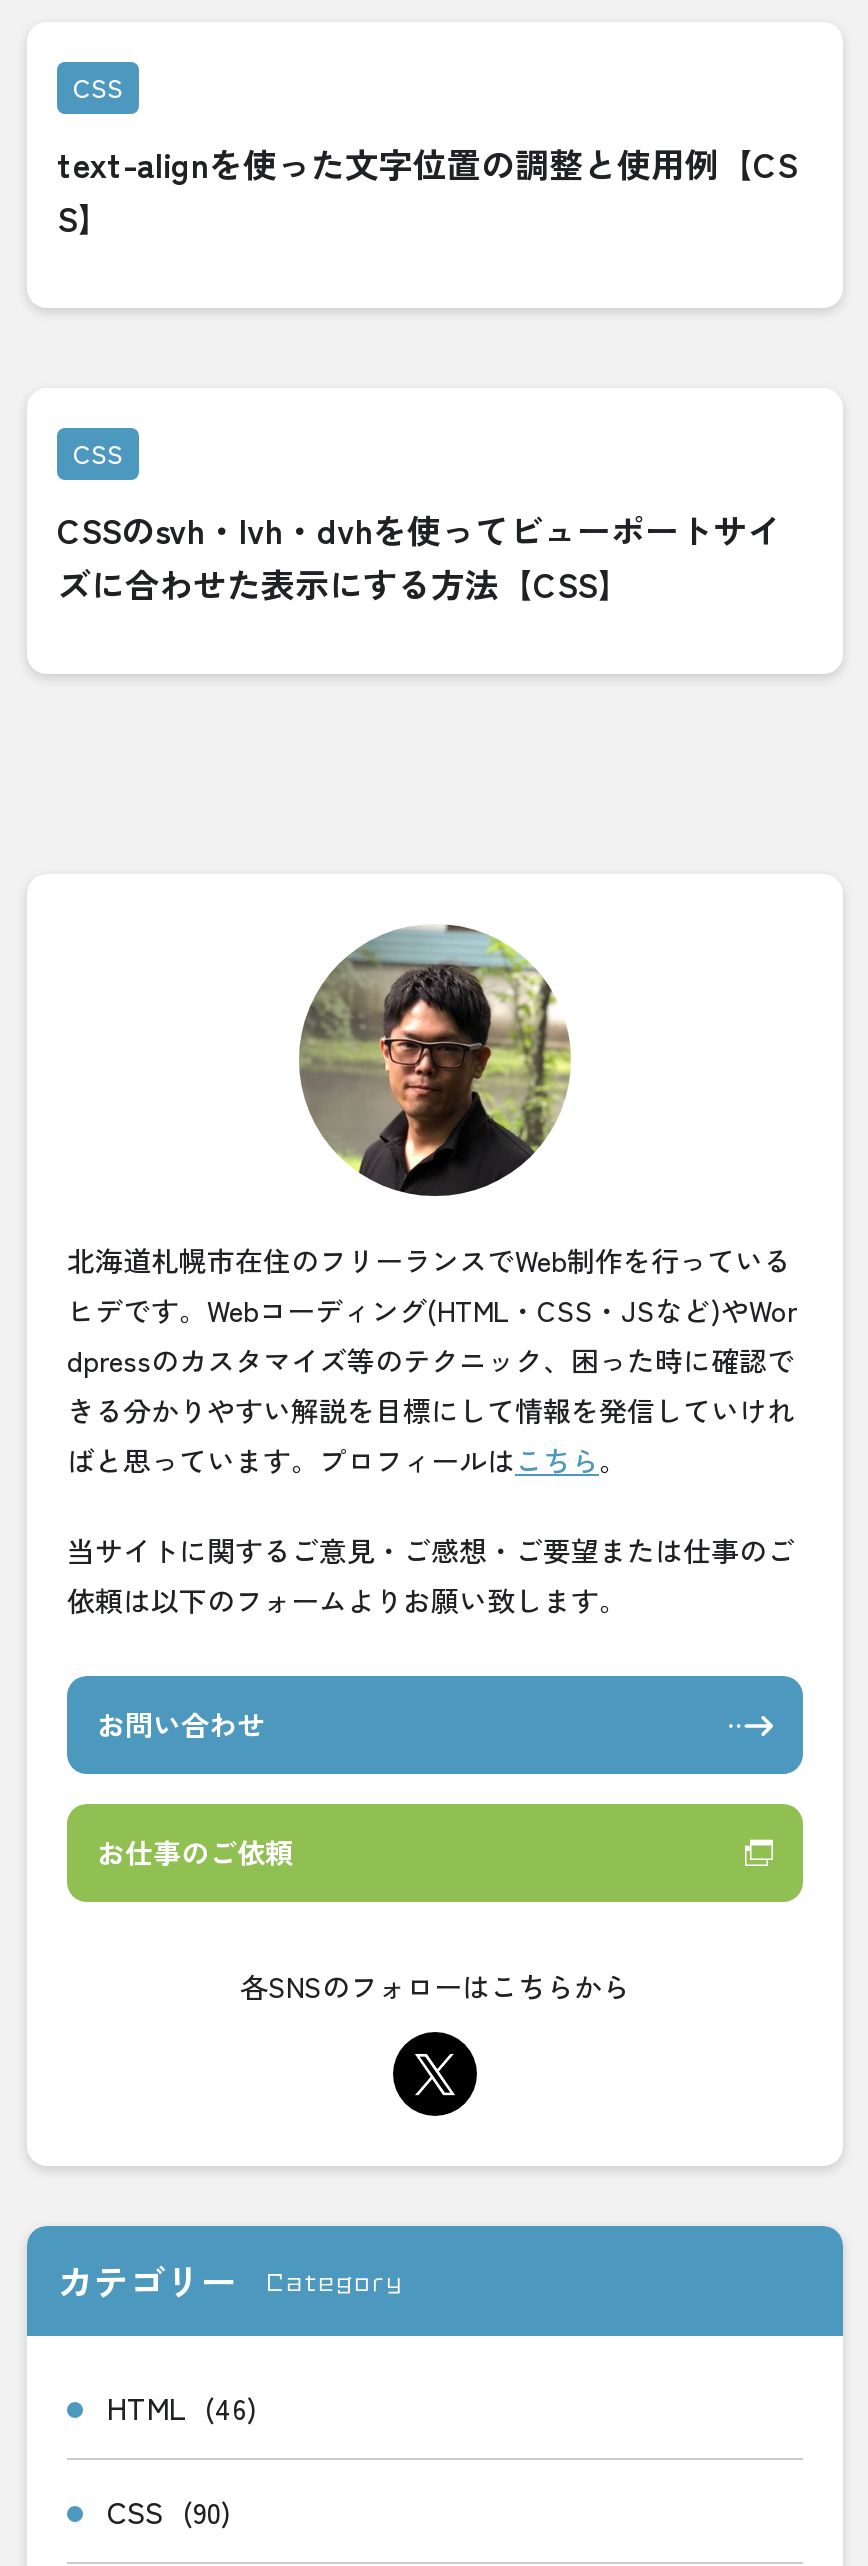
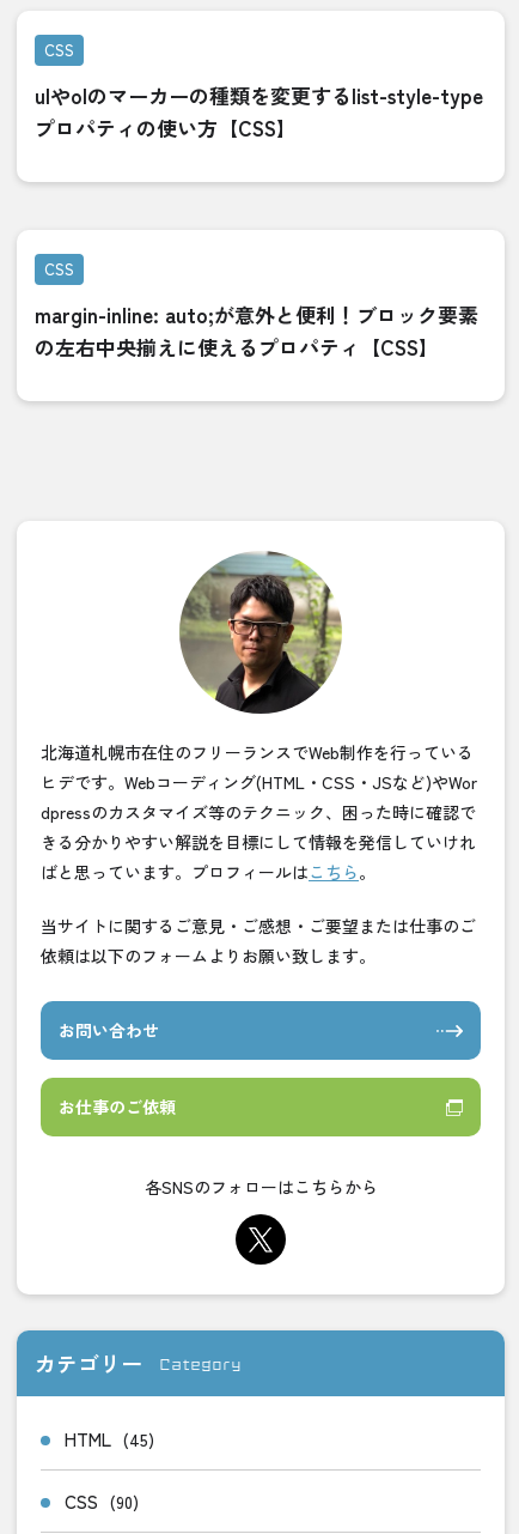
- text-alignを使った文字位置の調整と使用例【CS
- S】
+ ulやolのマーカーの種類を変更するlist-style-type
+ プロパティの使い方【CSS】

- CSSのsvh・lvh・dvhを使ってビューポートサイ
- ズに合わせた表示にする方法【CSS】
+ margin-inline: auto;が意外と便利！ブロック要素
+ の左右中央揃えに使えるプロパティ【CSS】

- HTML (46)
+ HTML (45)
